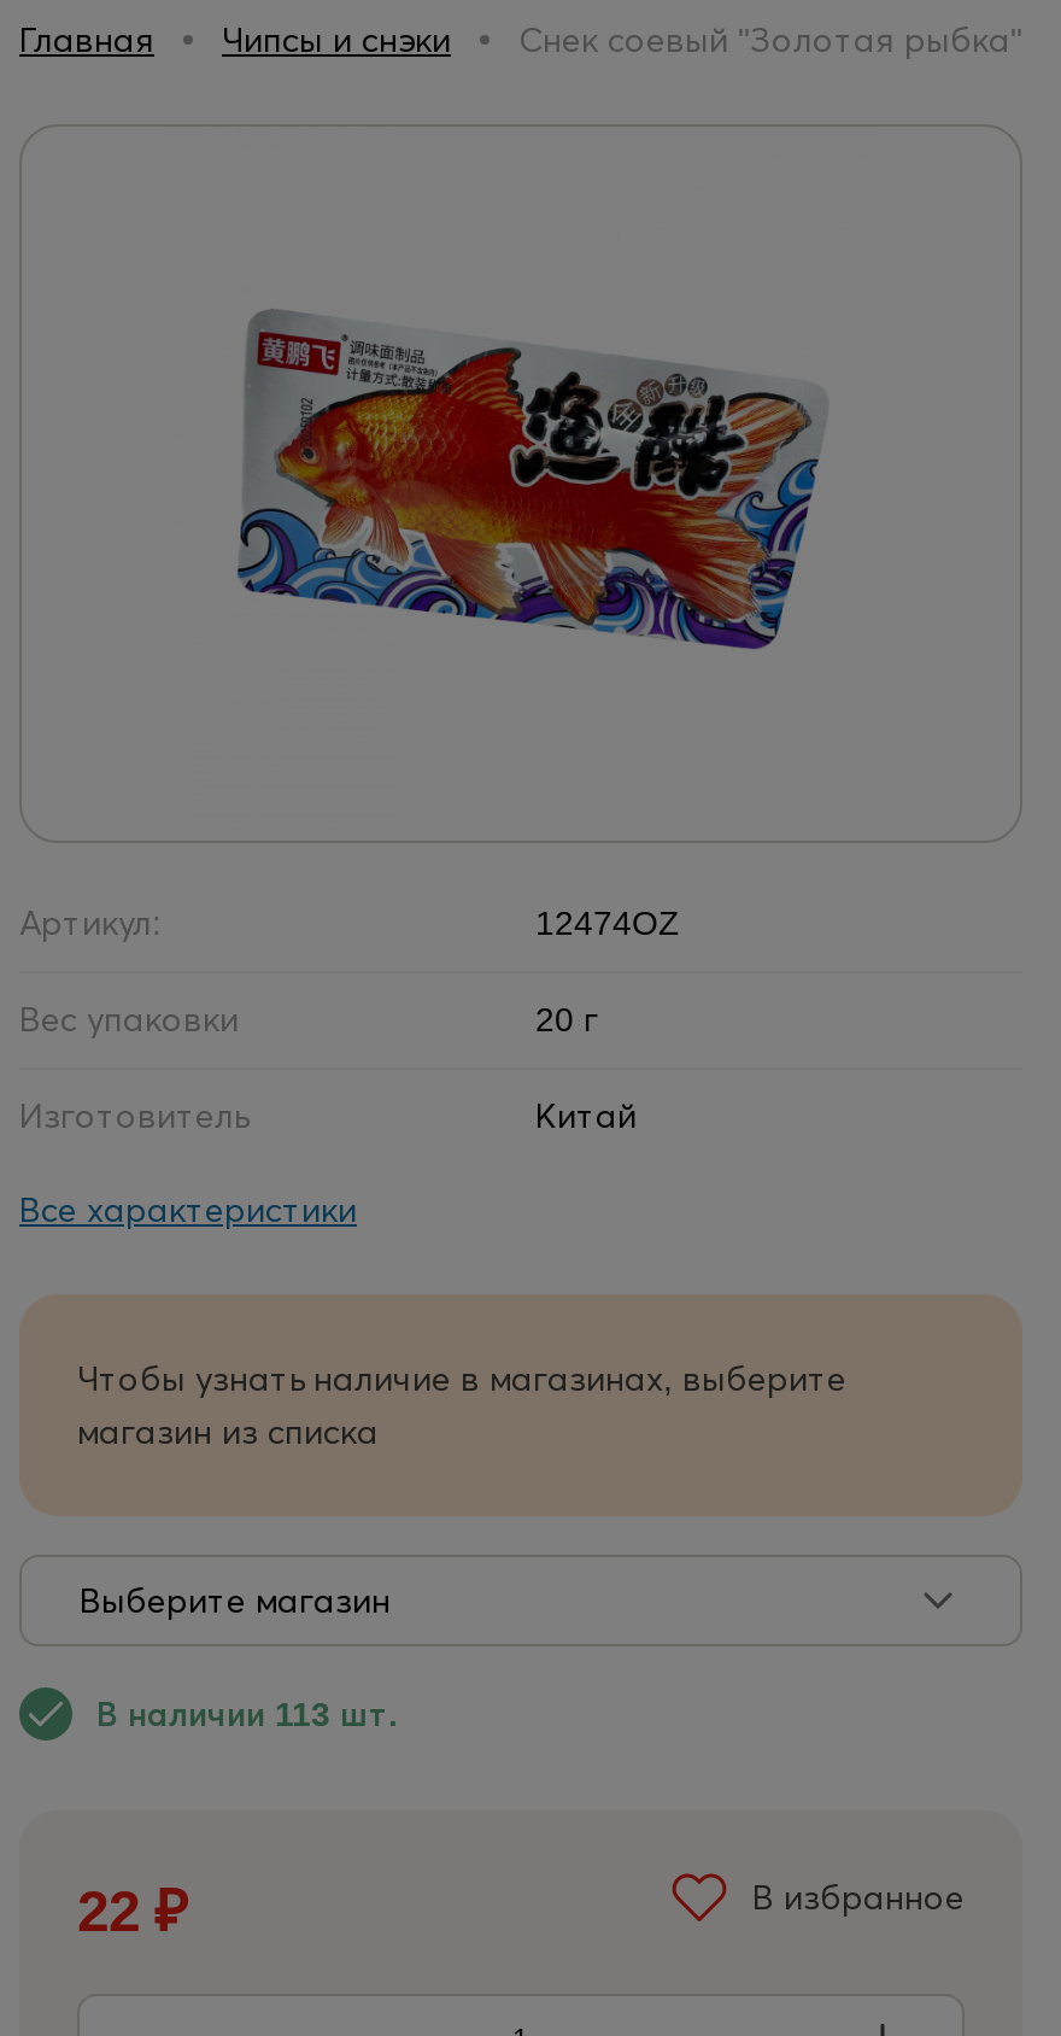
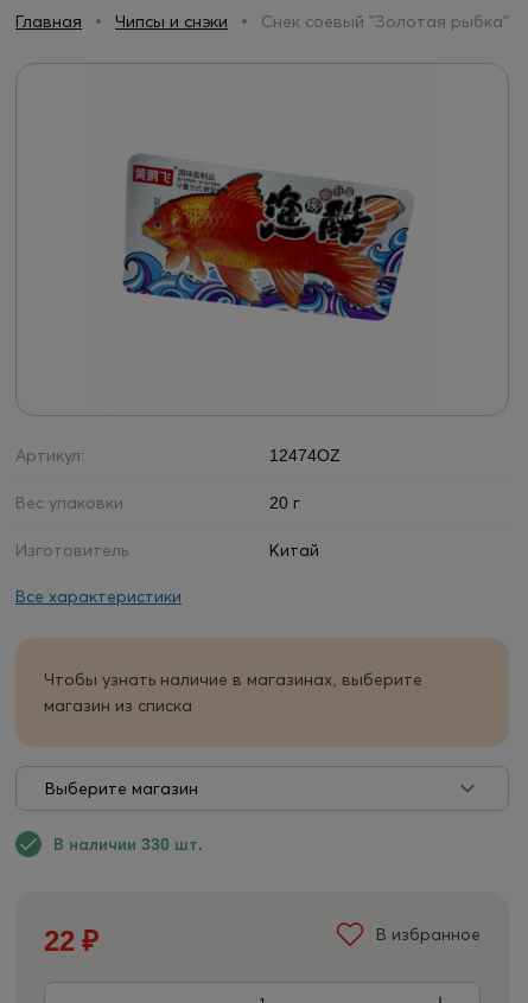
- В наличии 113 шт.
+ В наличии 330 шт.
